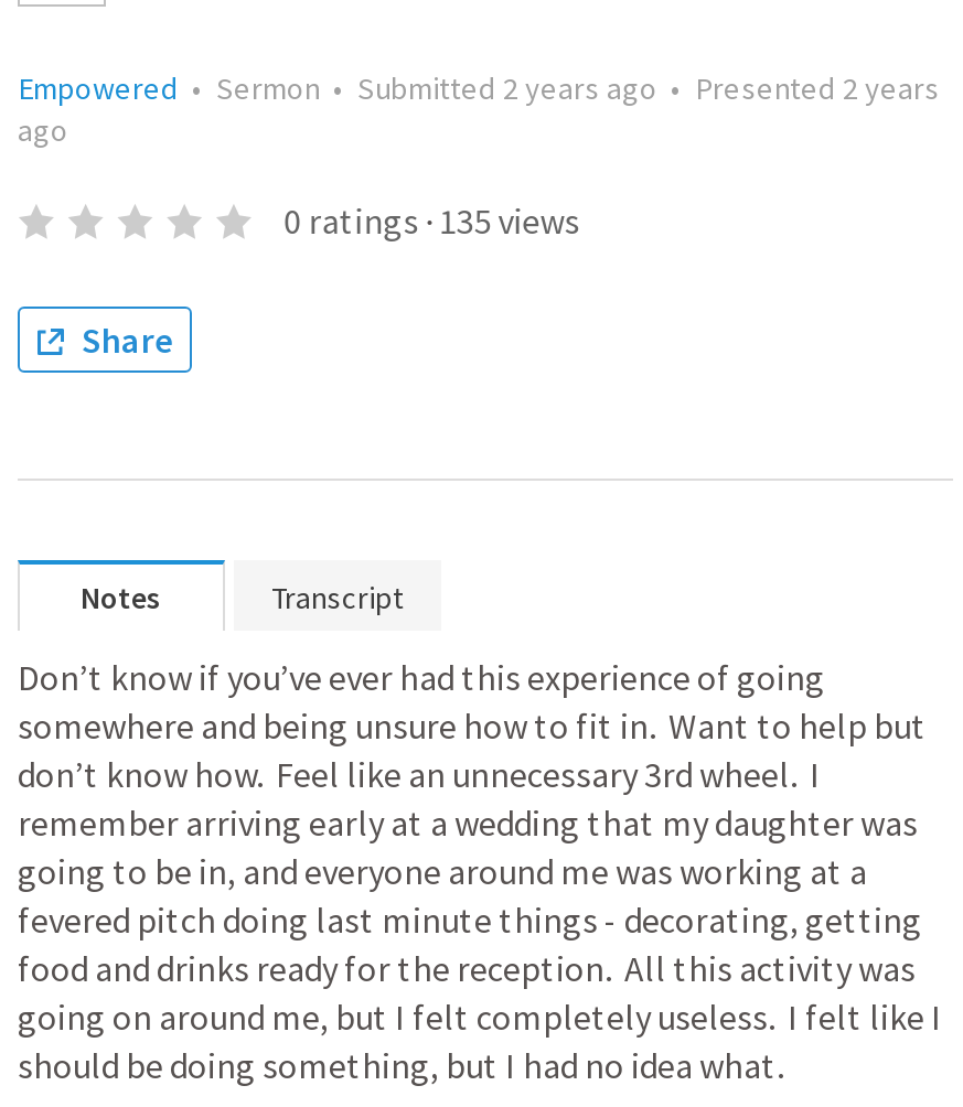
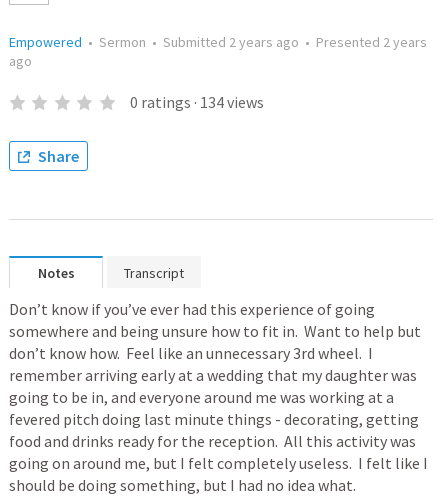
- 0 ratings · 135 views
+ 0 ratings · 134 views
